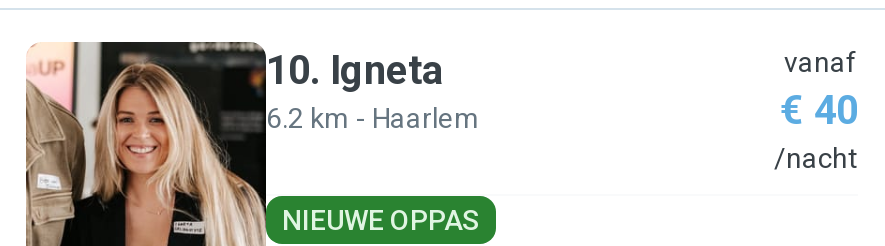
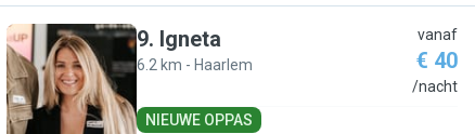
- 10. Igneta
+ 9. Igneta
